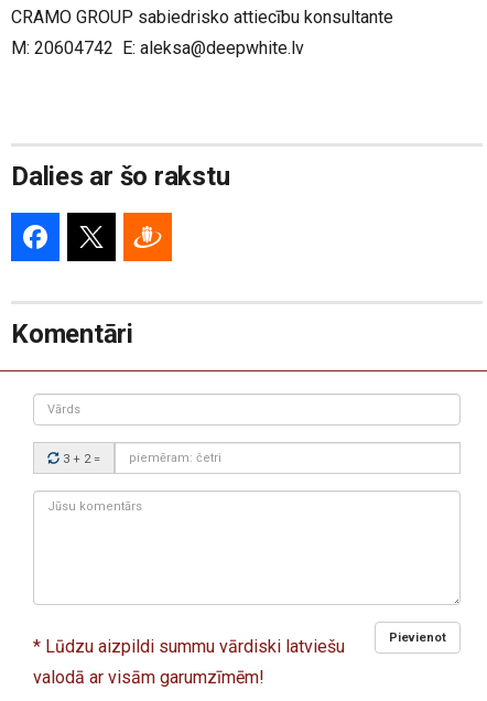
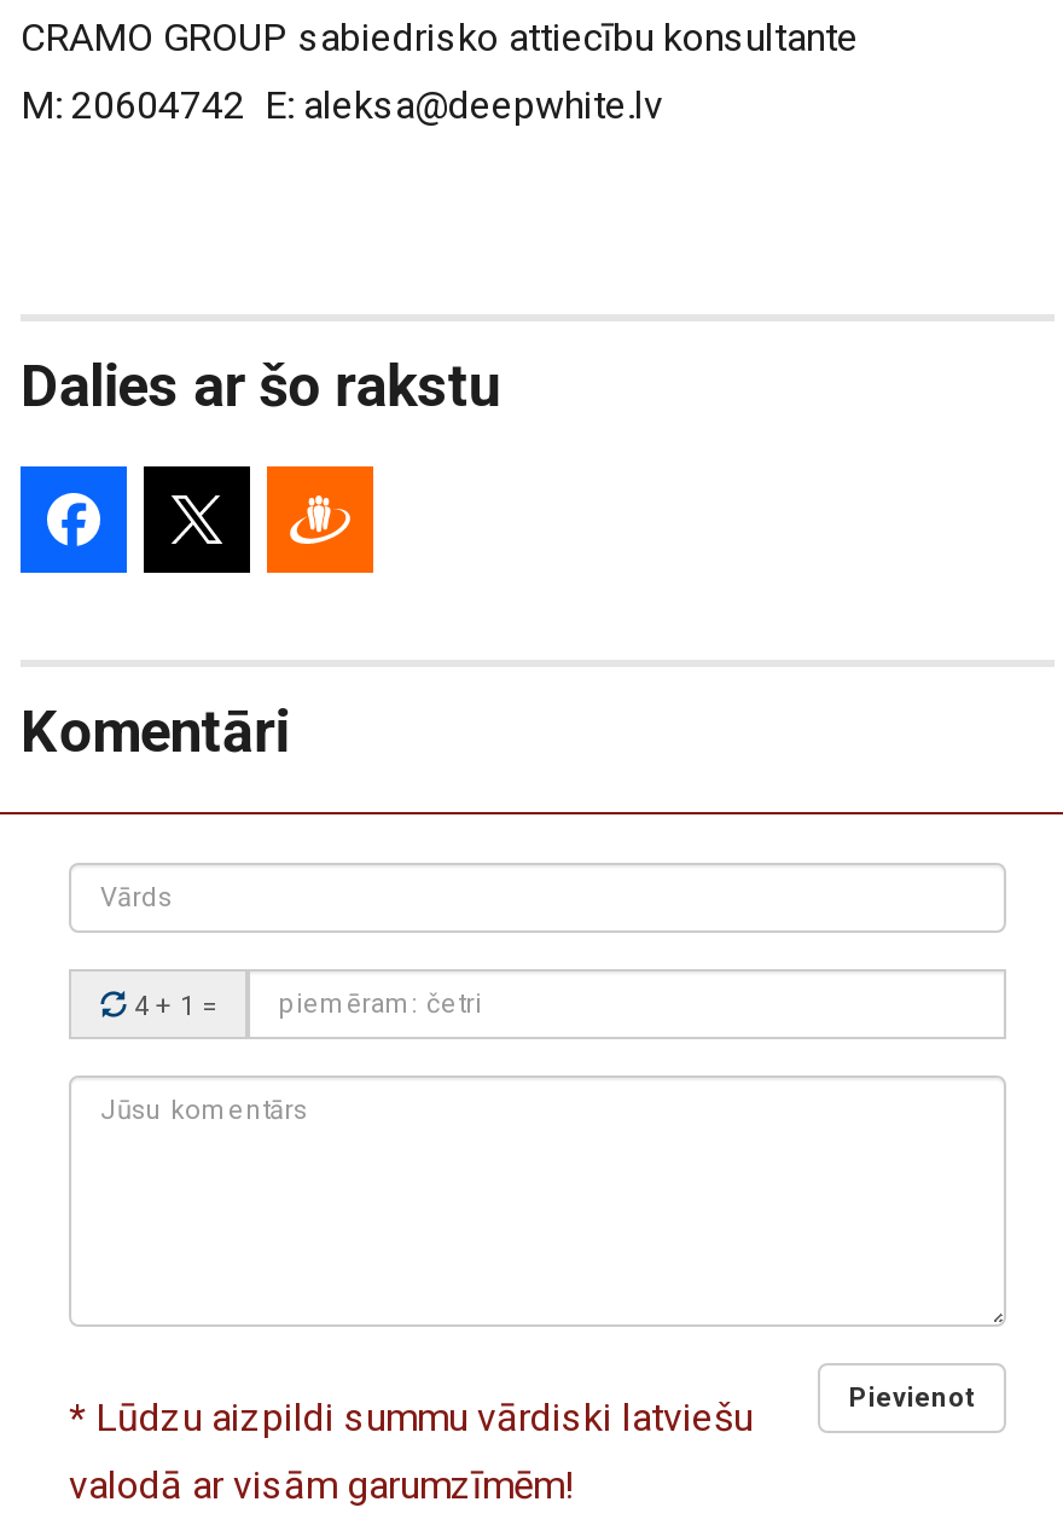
- 3 + 2 =
+ 4 + 1 =
